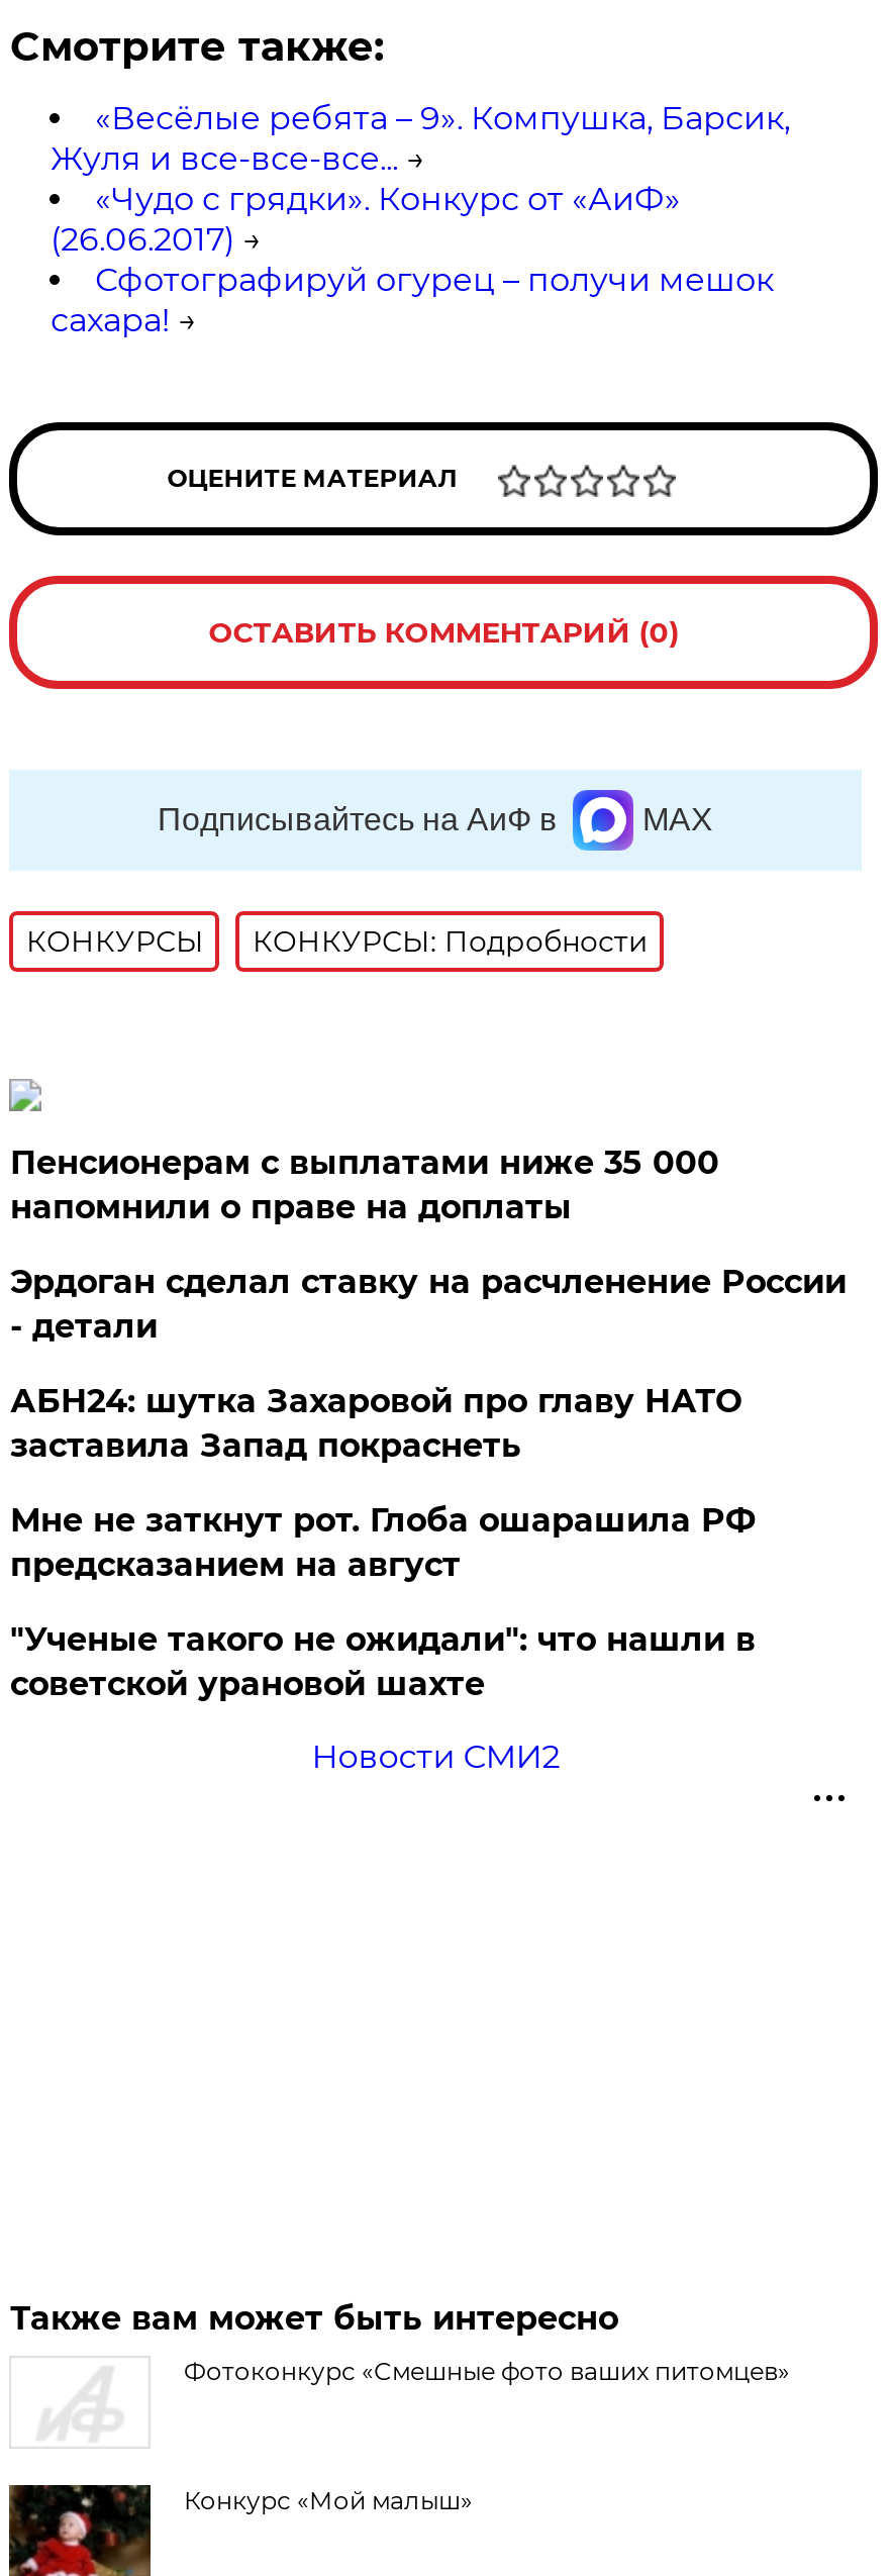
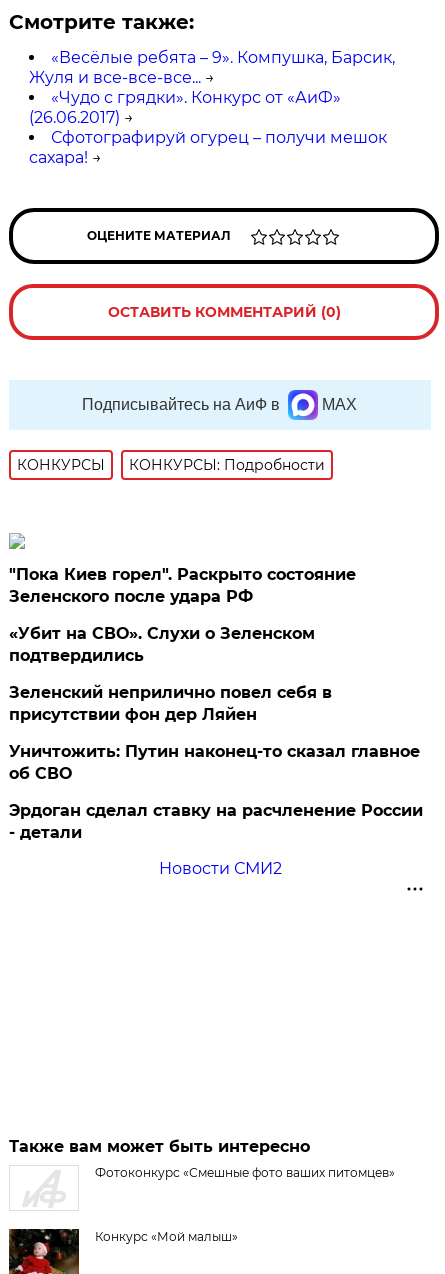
- Пенсионерам с выплатами ниже 35 000
- напомнили о праве на доплаты
+ "Пока Киев горел". Раскрыто состояние
+ Зеленского после удара РФ
+ «Убит на СВО». Слухи о Зеленском
+ подтвердились
+ Зеленский неприлично повел cебя в
+ присутствии фон дер Ляйен
+ Уничтожить: Путин наконец-то сказал главное
+ об СВО

moved down: Эрдоган сделал ставку на расчленение России | - детали

- АБН24: шутка Захаровой про главу НАТО
- заставила Запад покраснеть
- Мне не заткнут рот. Глоба ошарашила РФ
- предсказанием на август
- "Ученые такого не ожидали": что нашли в
- советской урановой шахте
